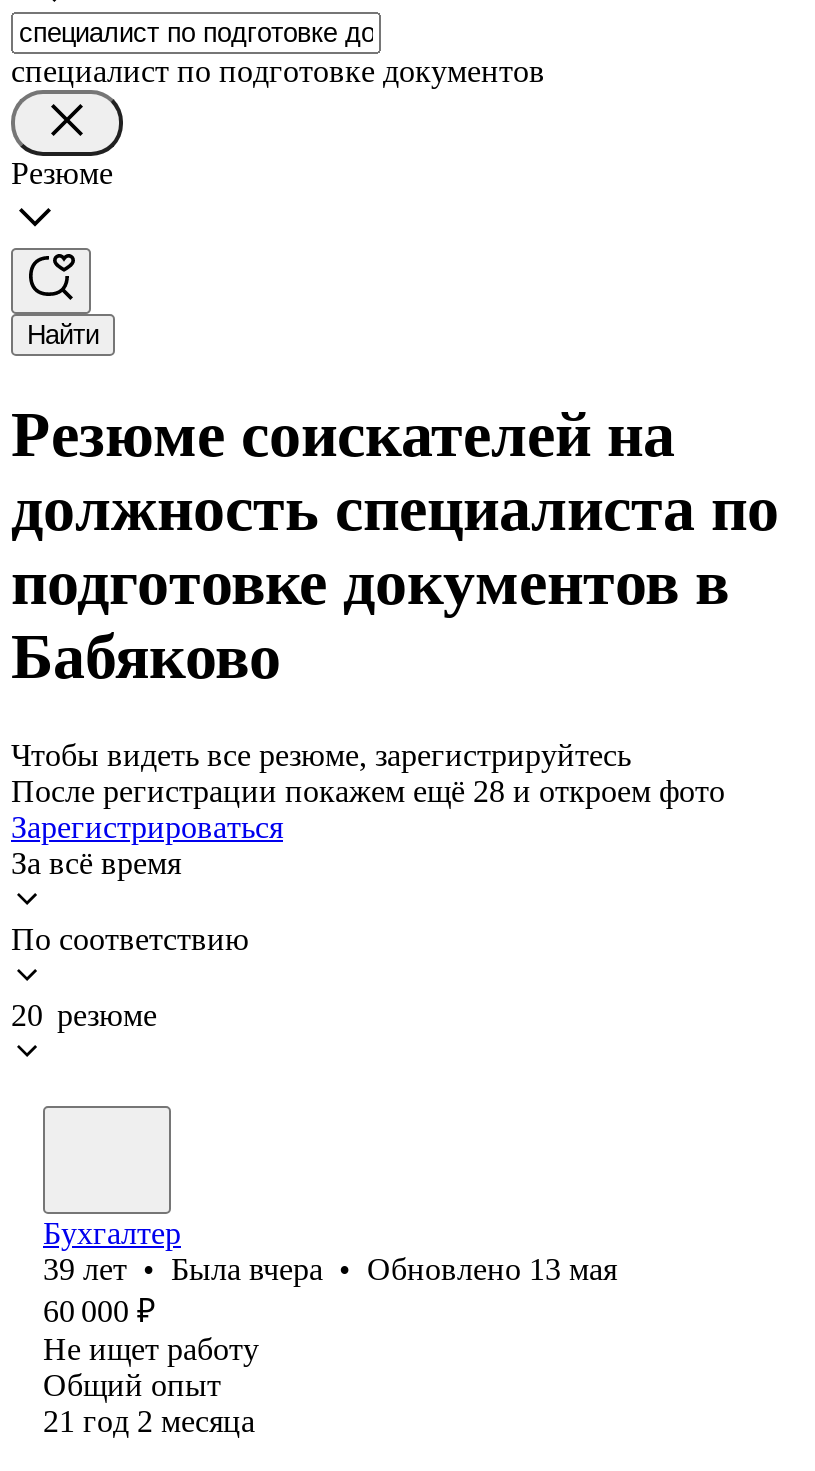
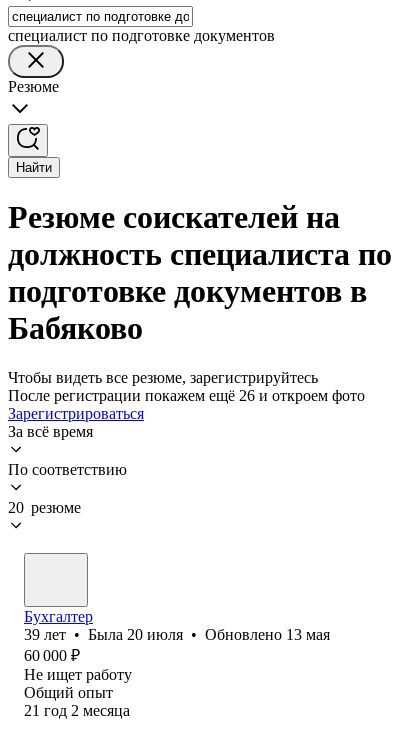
- После регистрации покажем ещё 28 и откроем фото
+ После регистрации покажем ещё 26 и откроем фото

- 39 лет • Была вчера • Обновлено 13 мая
+ 39 лет • Была 20 июля • Обновлено 13 мая
